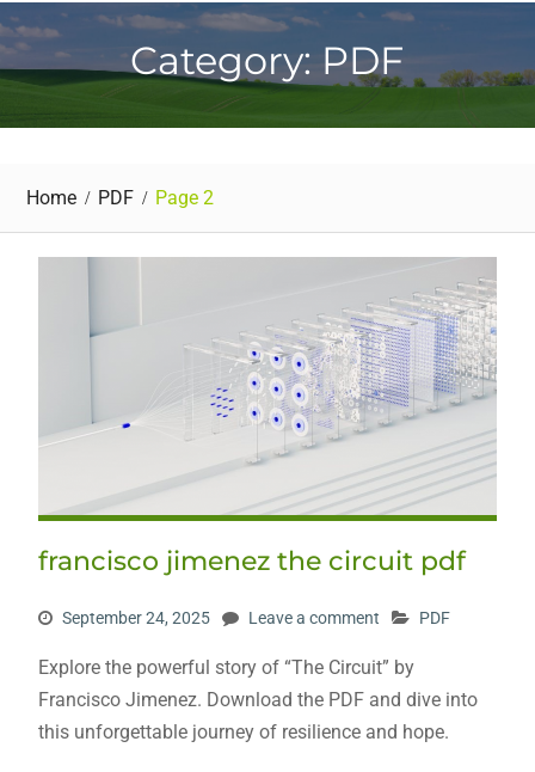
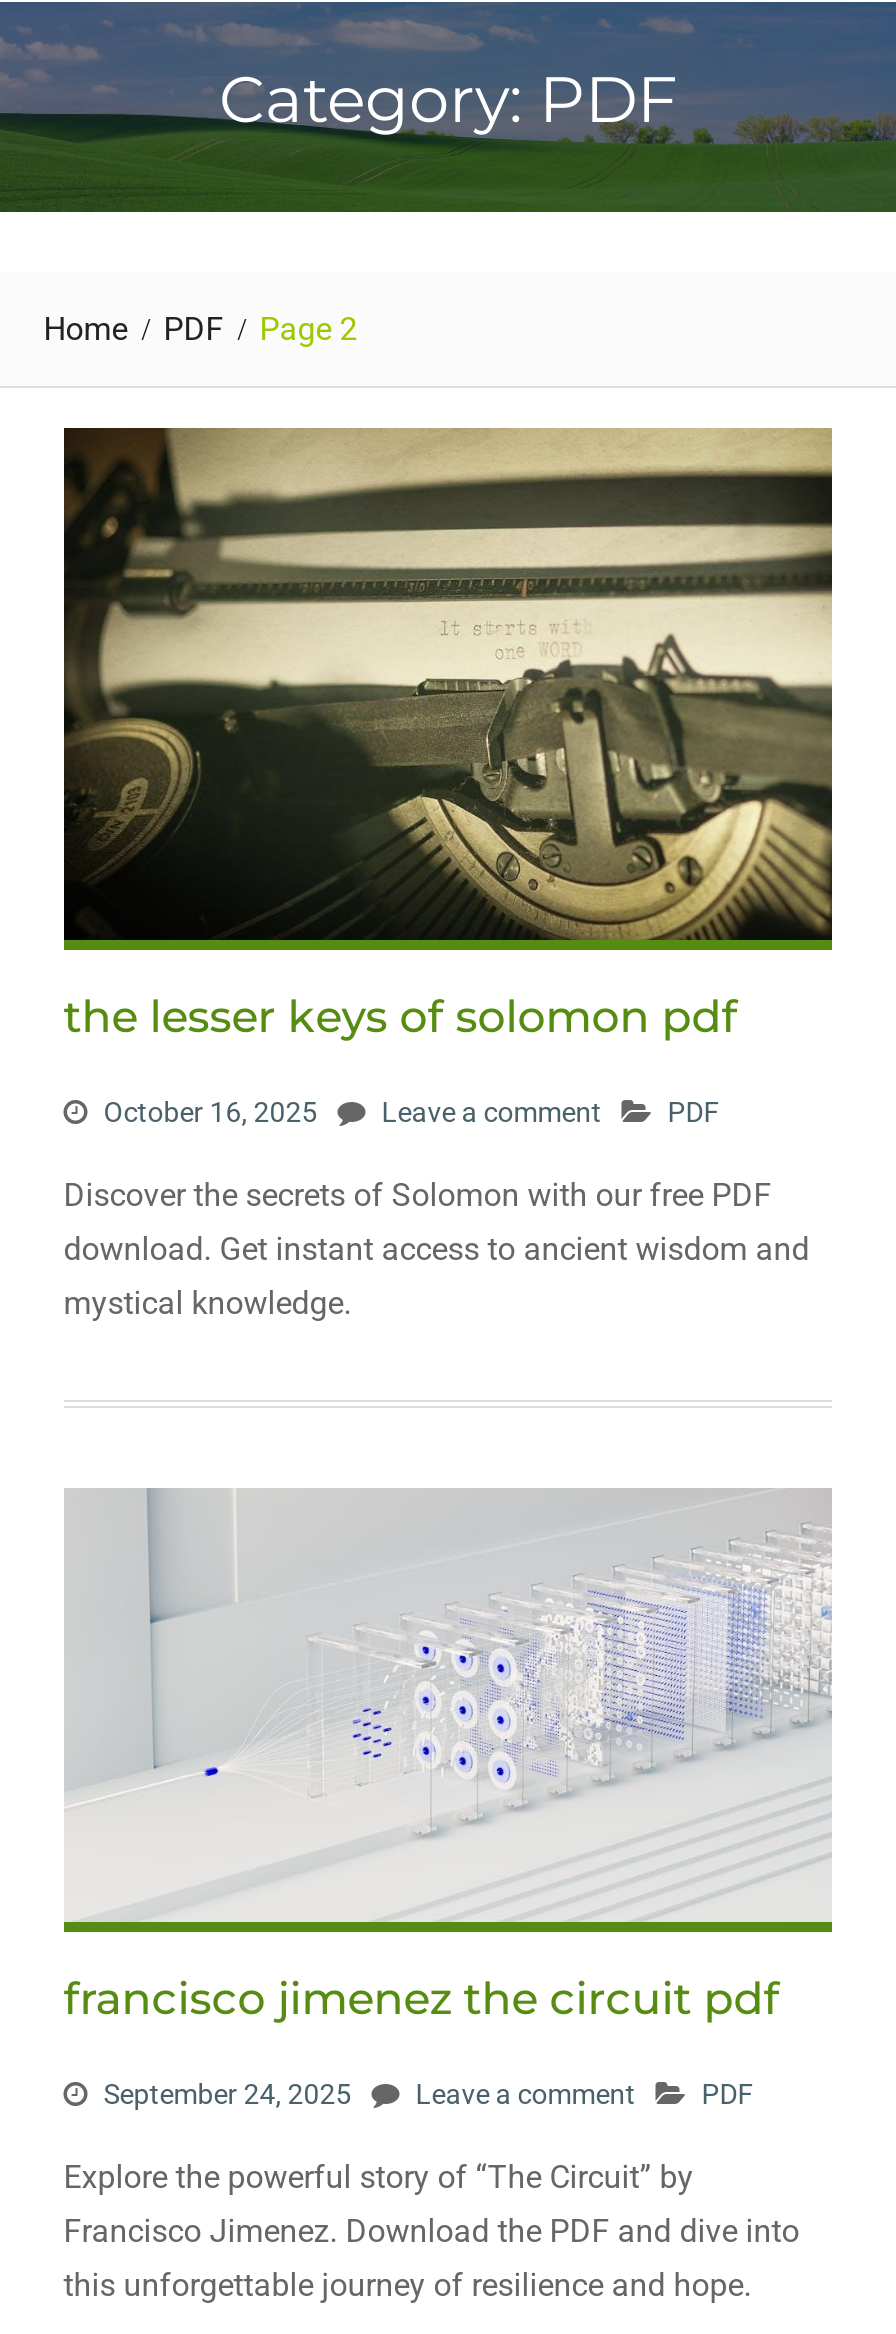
+ [image]
+ the lesser keys of solomon pdf
+ October 16, 2025
+ Leave a comment
+ PDF
+ Discover the secrets of Solomon with our free PDF
+ download. Get instant access to ancient wisdom and
+ mystical knowledge.
